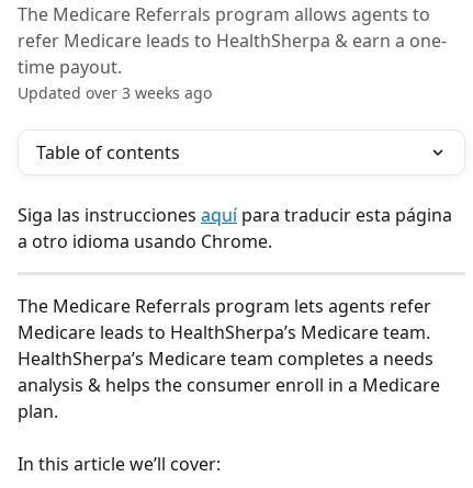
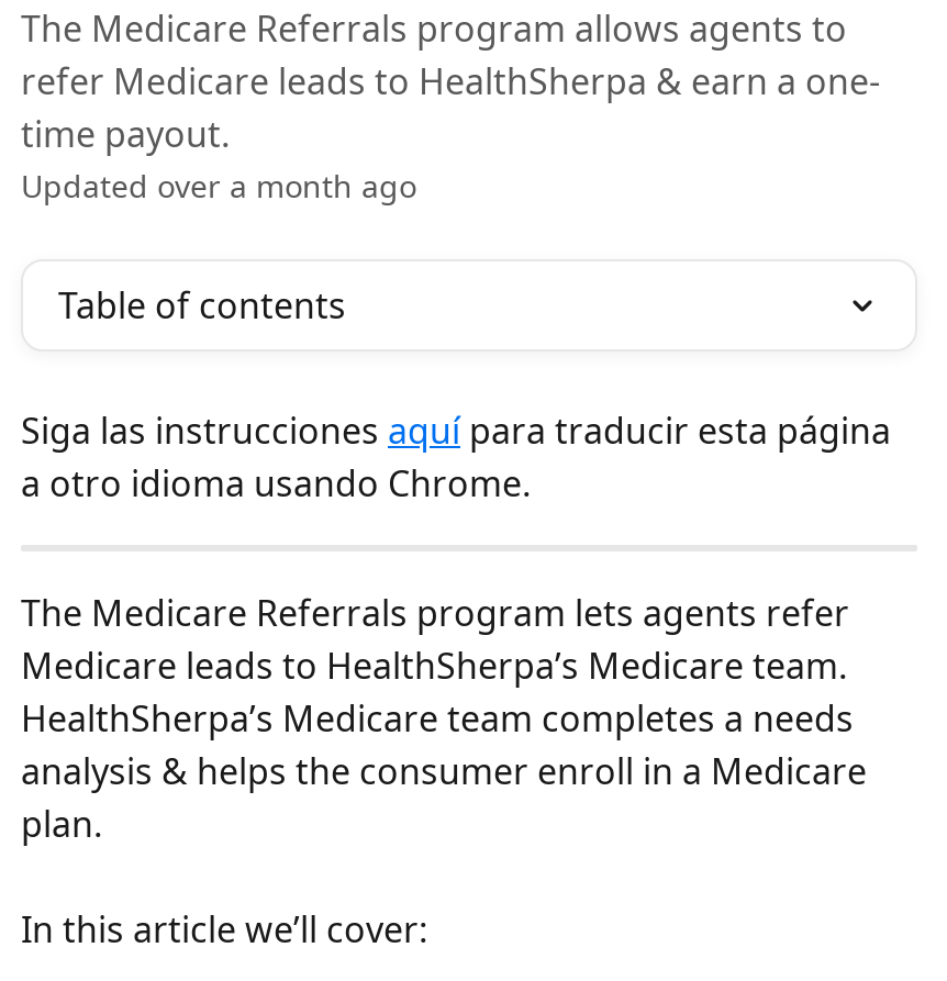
- Updated over 3 weeks ago
+ Updated over a month ago
